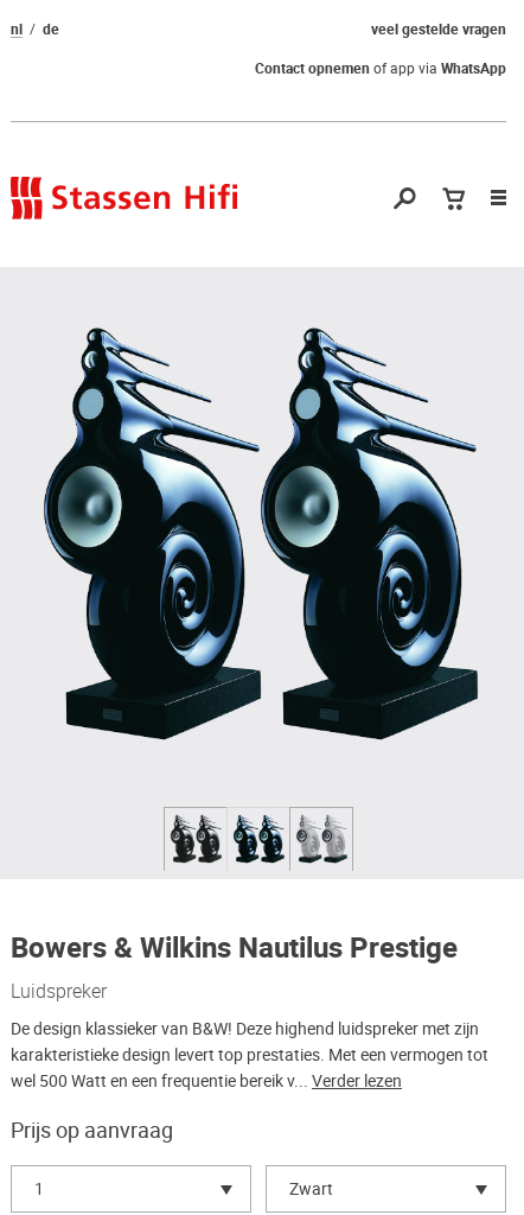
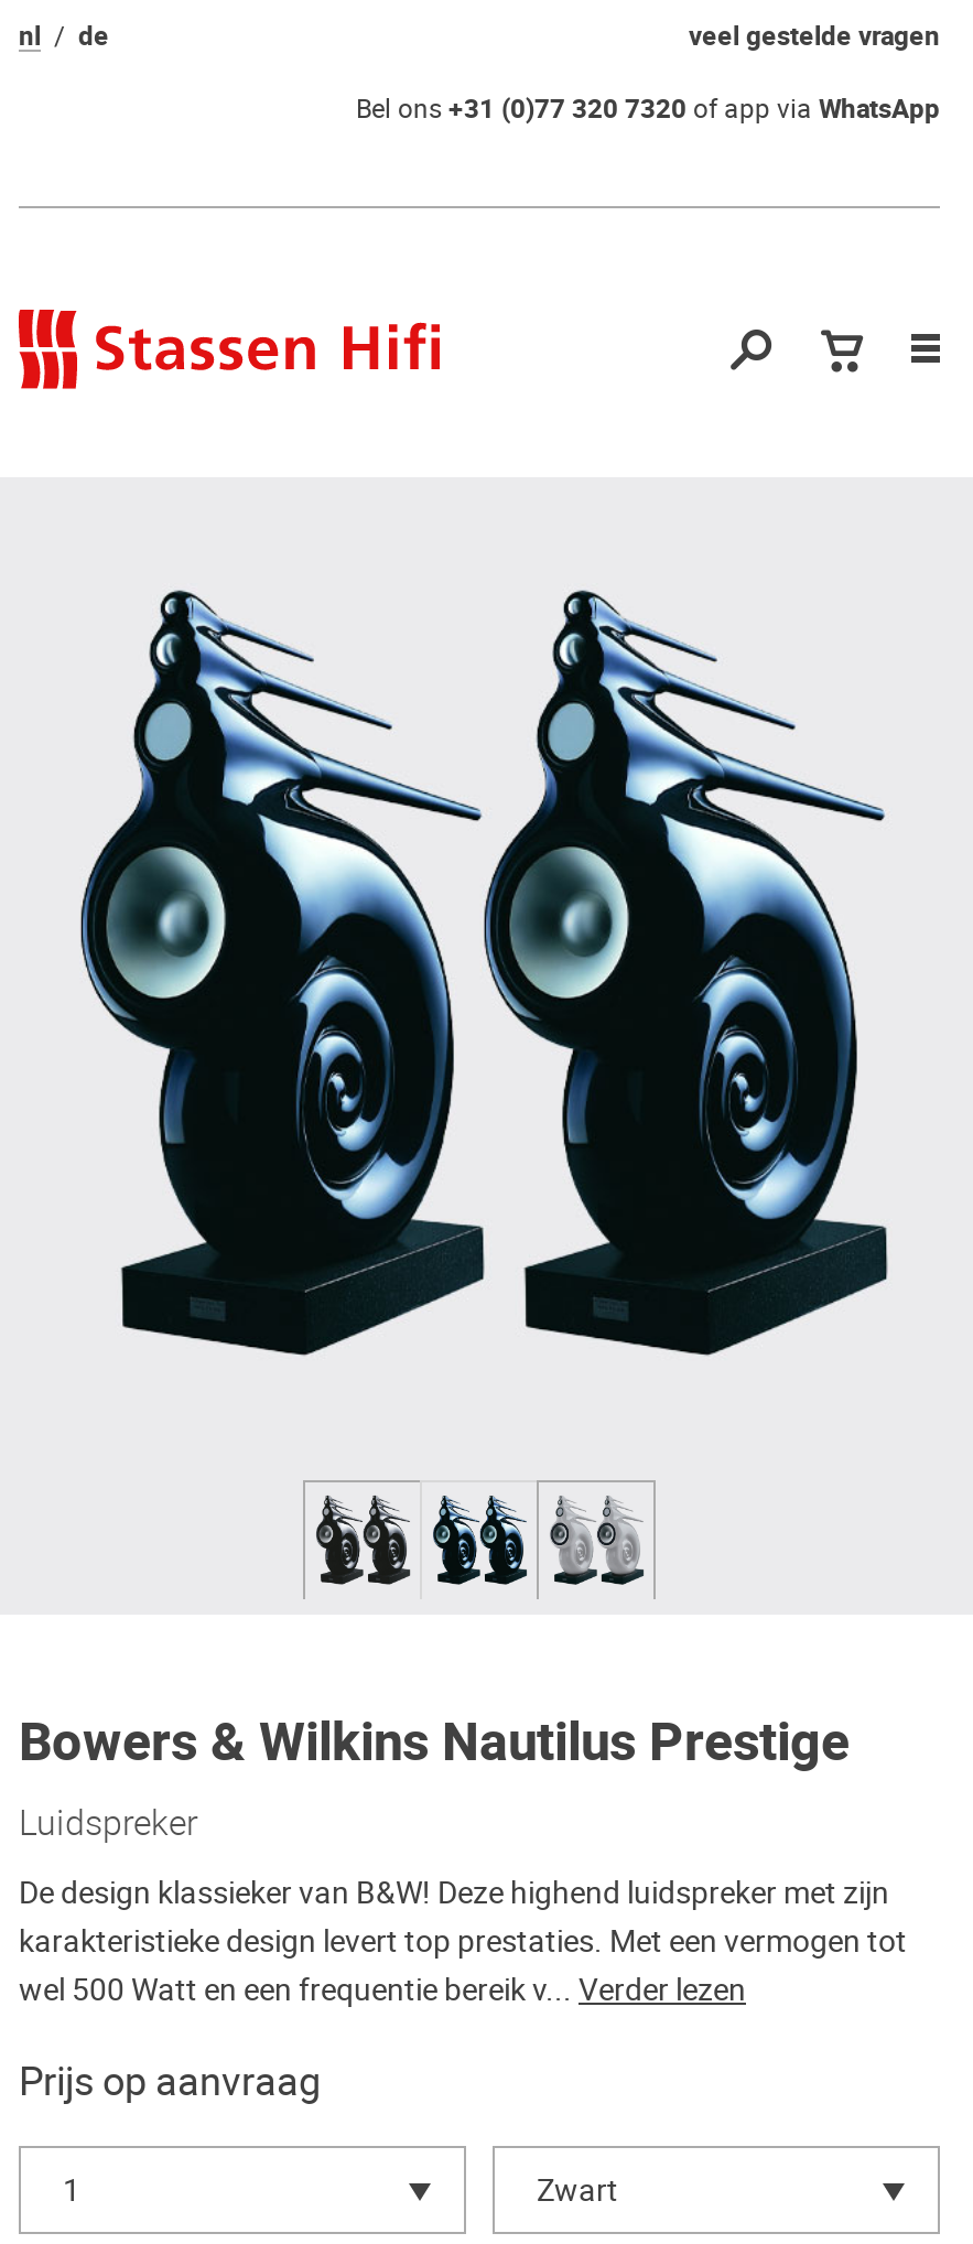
- Contact opnemen of app via WhatsApp
+ Bel ons +31 (0)77 320 7320 of app via WhatsApp
